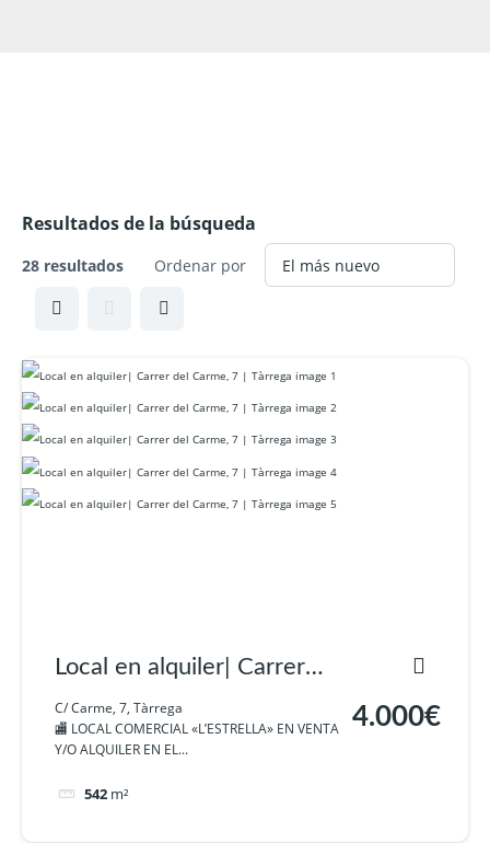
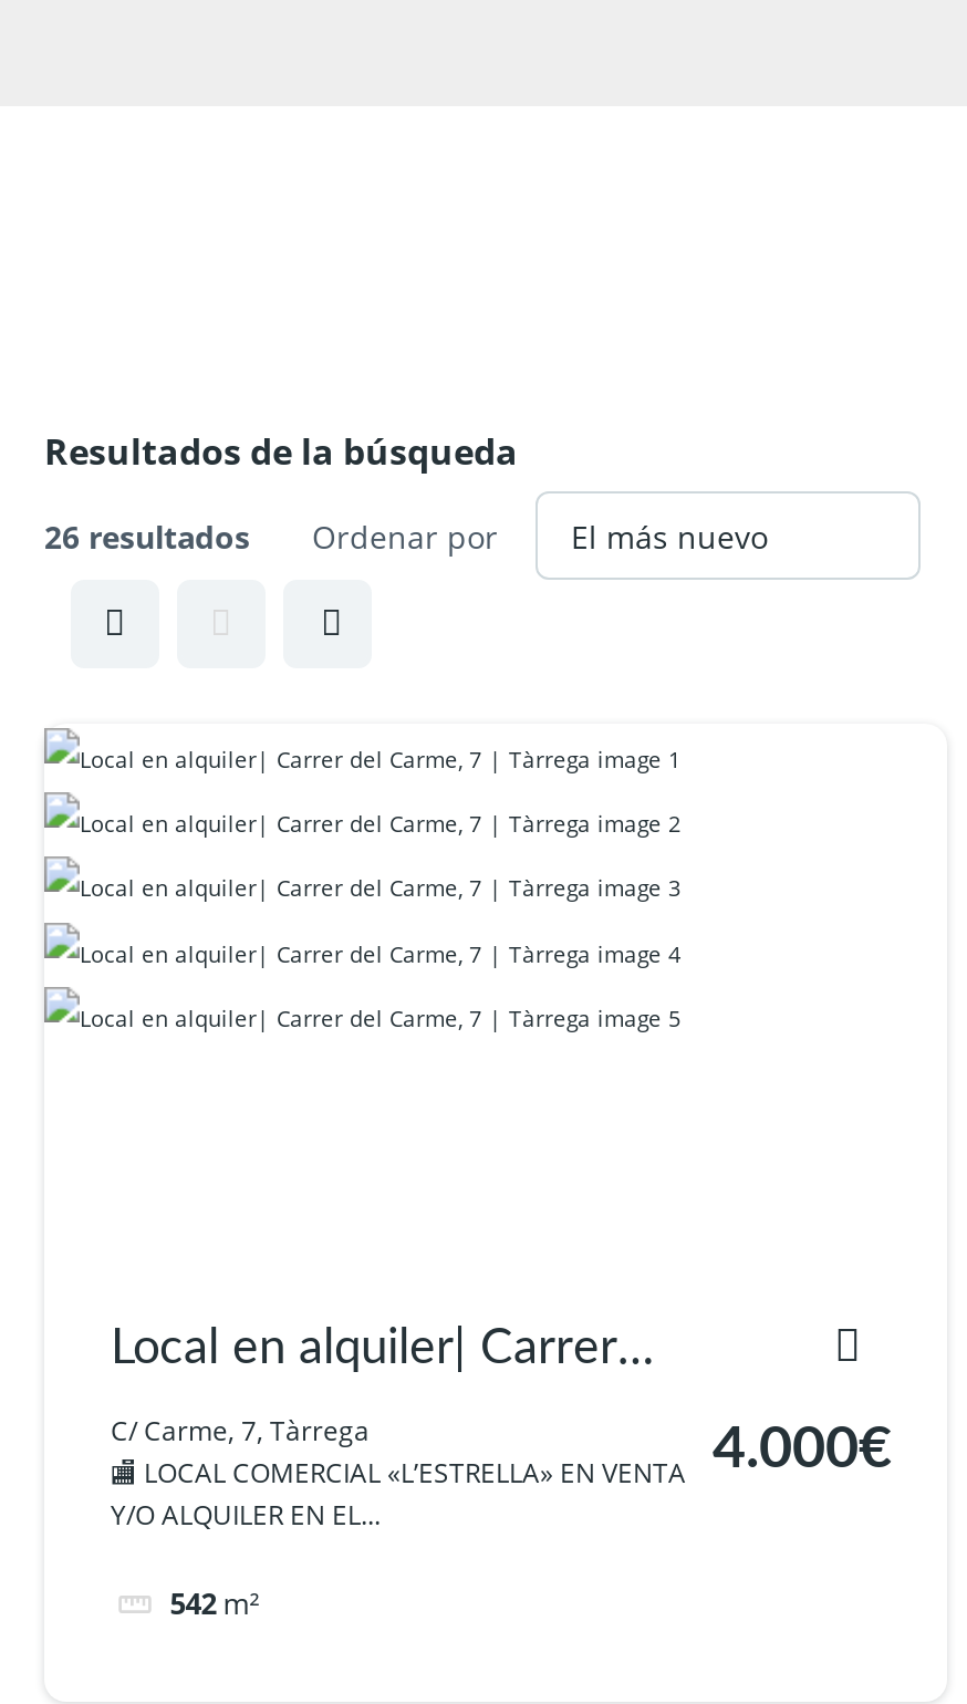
- 28 resultados Ordenar por
+ 26 resultados Ordenar por
